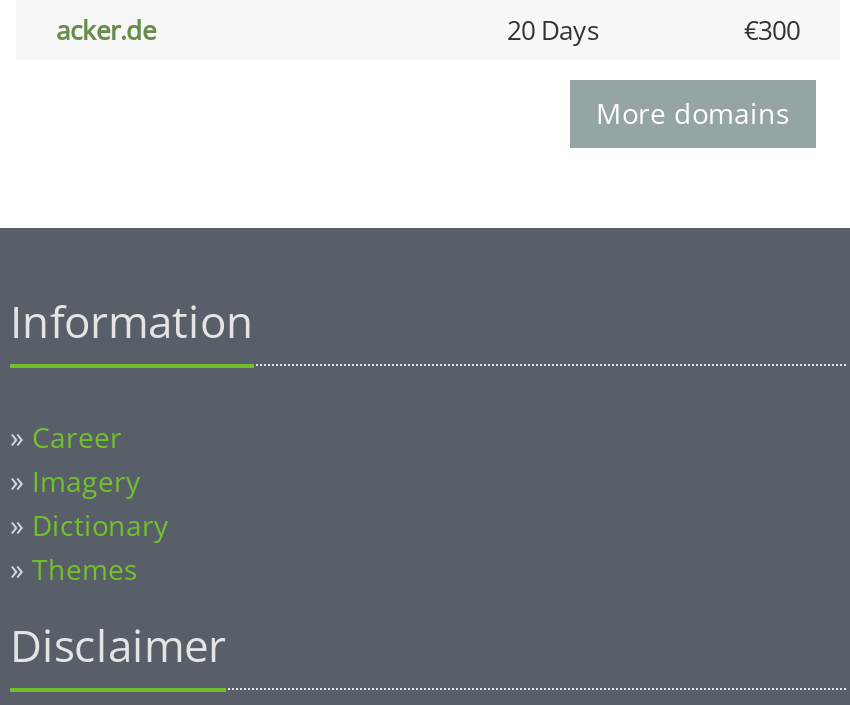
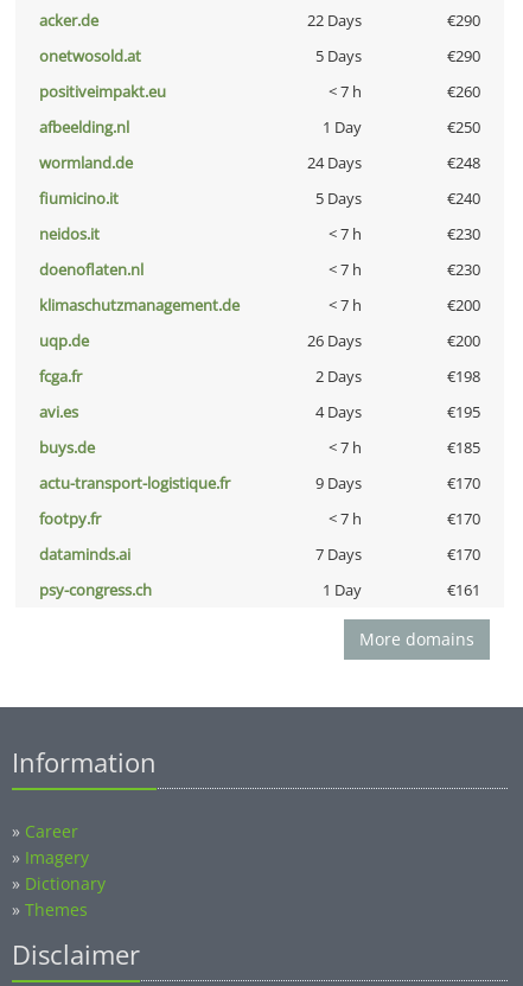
- 20 Days
- €300
+ 22 Days
+ €290
+ onetwosold.at
+ 5 Days
+ €290
+ positiveimpakt.eu
+ < 7 h
+ €260
+ afbeelding.nl
+ 1 Day
+ €250
+ wormland.de
+ 24 Days
+ €248
+ fiumicino.it
+ 5 Days
+ €240
+ neidos.it
+ < 7 h
+ €230
+ doenoflaten.nl
+ < 7 h
+ €230
+ klimaschutzmanagement.de
+ < 7 h
+ €200
+ uqp.de
+ 26 Days
+ €200
+ fcga.fr
+ 2 Days
+ €198
+ avi.es
+ 4 Days
+ €195
+ buys.de
+ < 7 h
+ €185
+ actu-transport-logistique.fr
+ 9 Days
+ €170
+ footpy.fr
+ < 7 h
+ €170
+ dataminds.ai
+ 7 Days
+ €170
+ psy-congress.ch
+ 1 Day
+ €161
